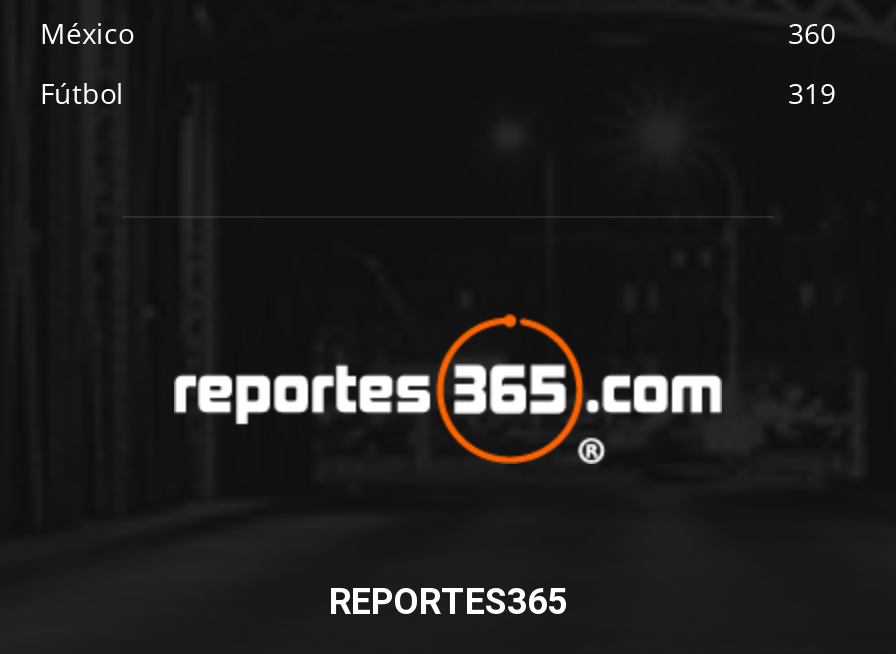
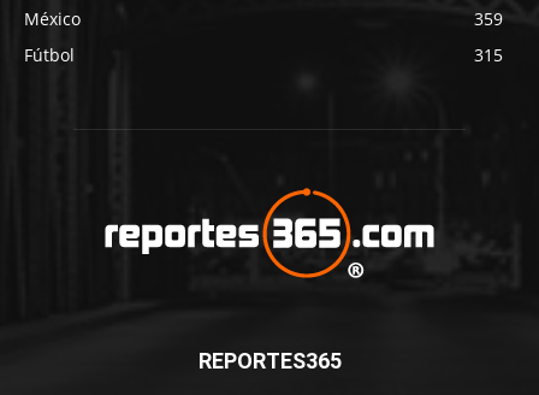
- 360
+ 359

- 319
+ 315
